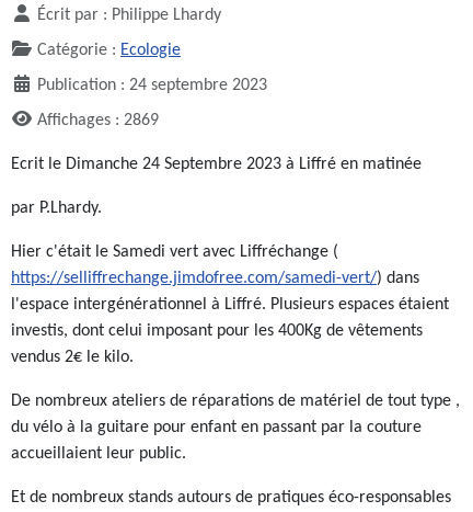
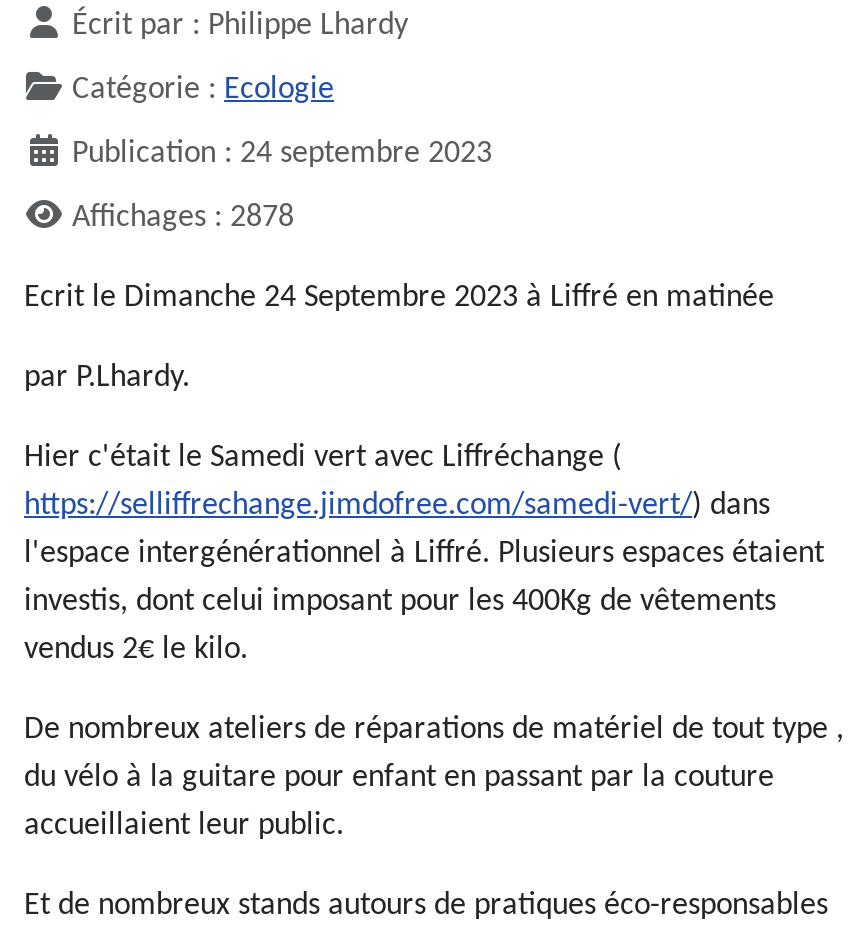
- Affichages : 2869
+ Affichages : 2878
